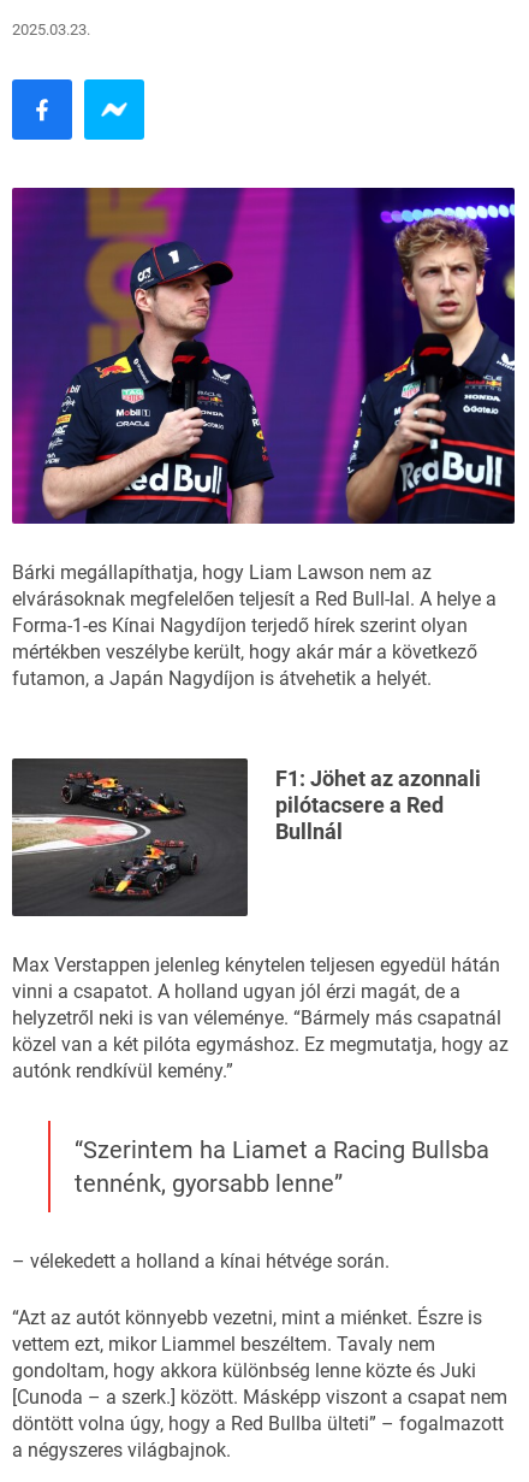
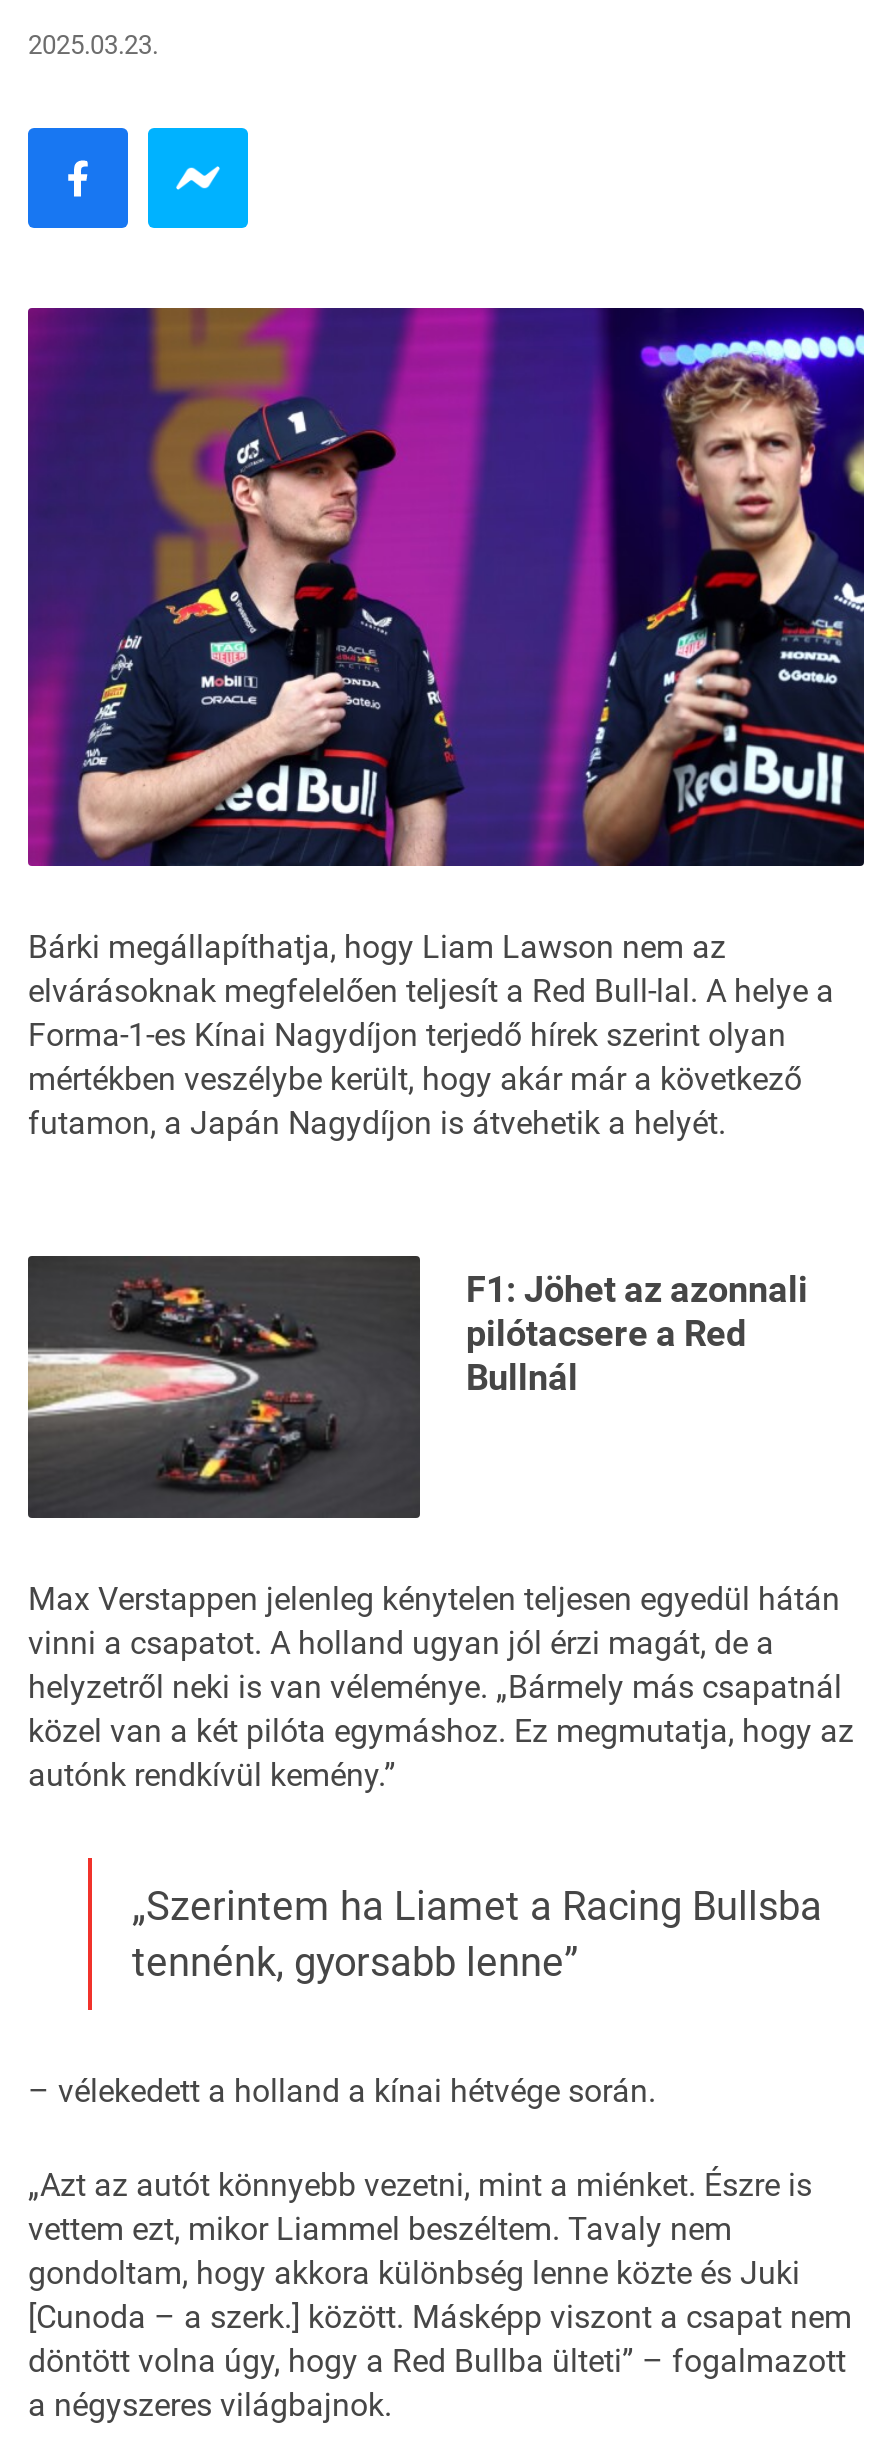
- helyzetről neki is van véleménye. “Bármely más csapatnál
+ helyzetről neki is van véleménye. „Bármely más csapatnál

- “Szerintem ha Liamet a Racing Bullsba
+ „Szerintem ha Liamet a Racing Bullsba

- “Azt az autót könnyebb vezetni, mint a miénket. Észre is
+ „Azt az autót könnyebb vezetni, mint a miénket. Észre is
